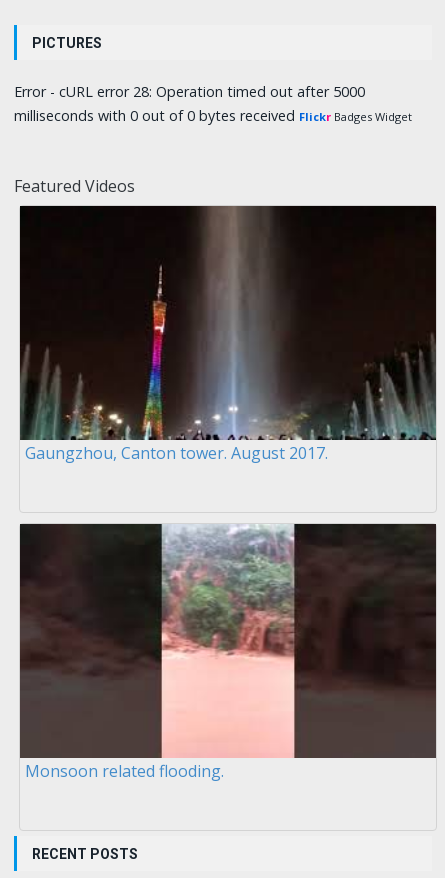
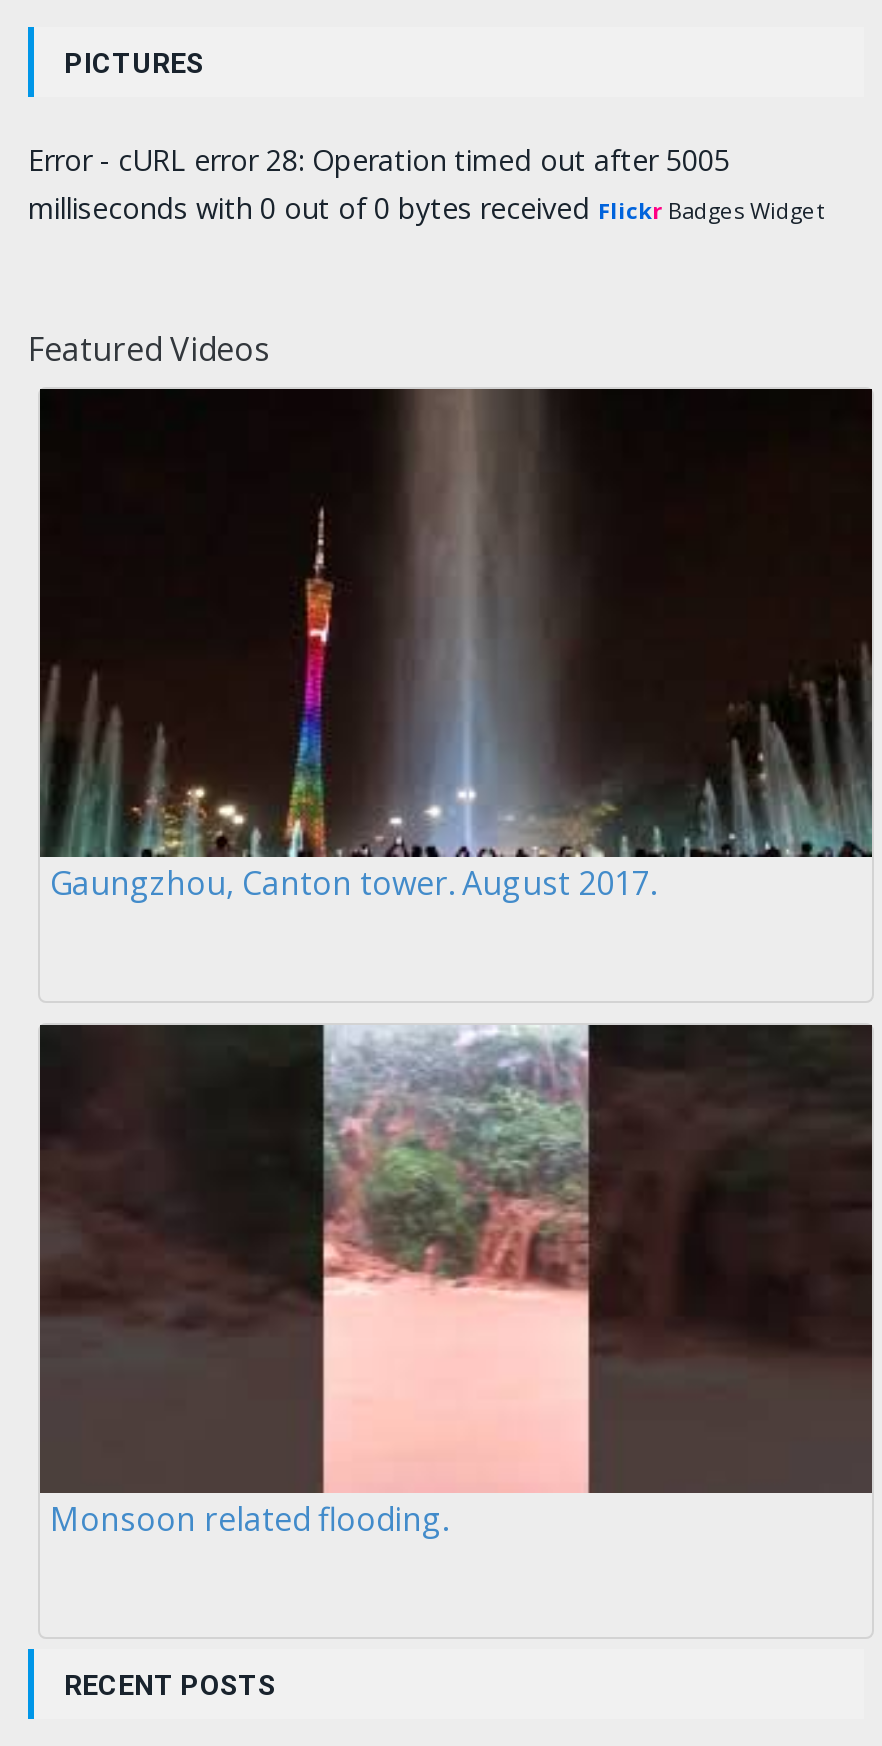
- Error - cURL error 28: Operation timed out after 5000
+ Error - cURL error 28: Operation timed out after 5005
